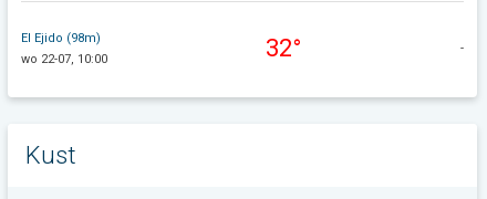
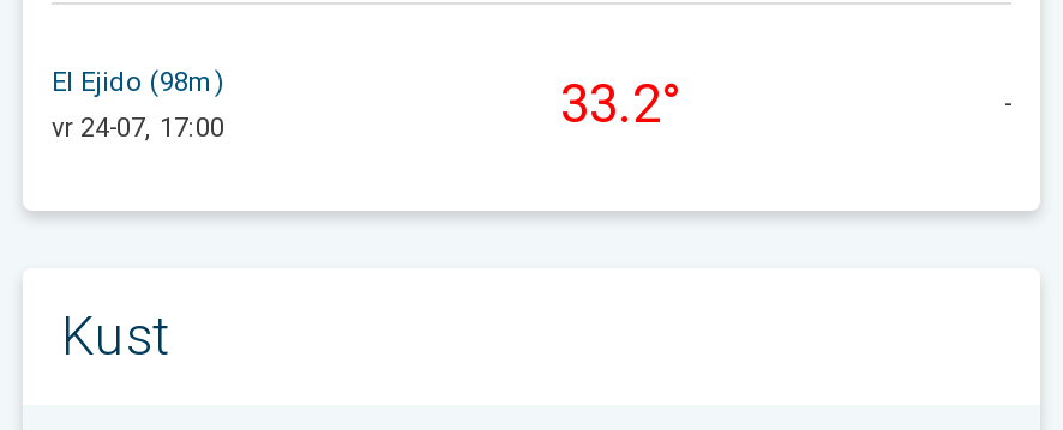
- wo 22-07, 10:00
- 32°
+ vr 24-07, 17:00
+ 33.2°
